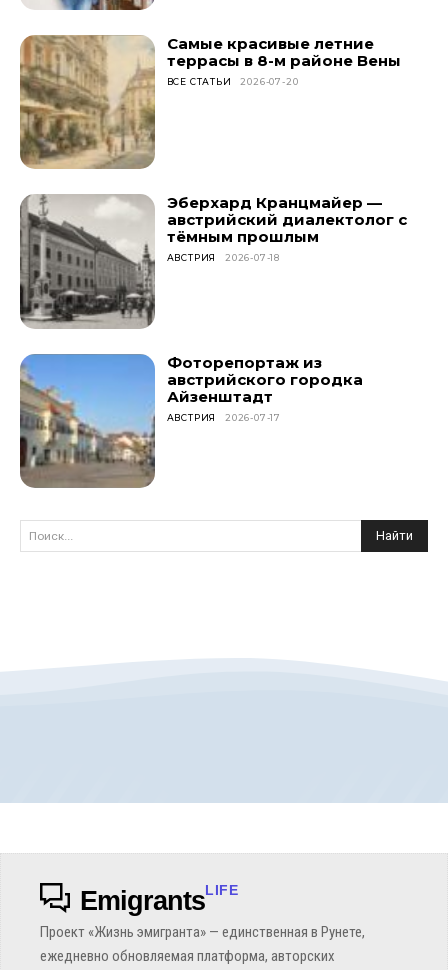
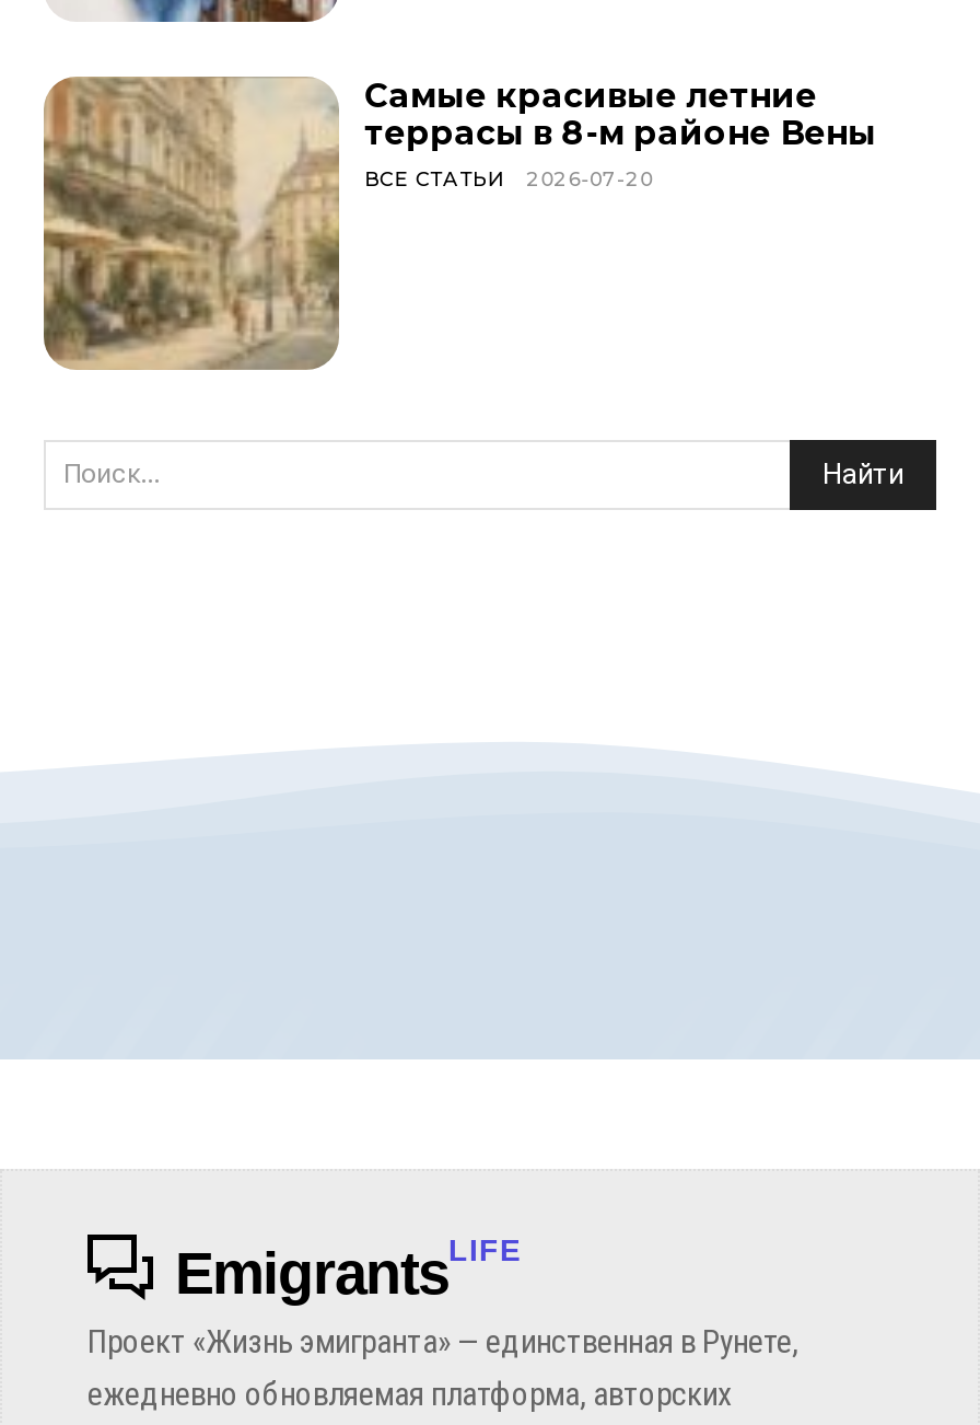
- [image]
- Эберхард Кранцмайер —
- австрийский диалектолог с
- тёмным прошлым
- АВСТРИЯ
- 2026-07-18

- [image]
- Фоторепортаж из
- австрийского городка
- Айзенштадт
- АВСТРИЯ
- 2026-07-17
